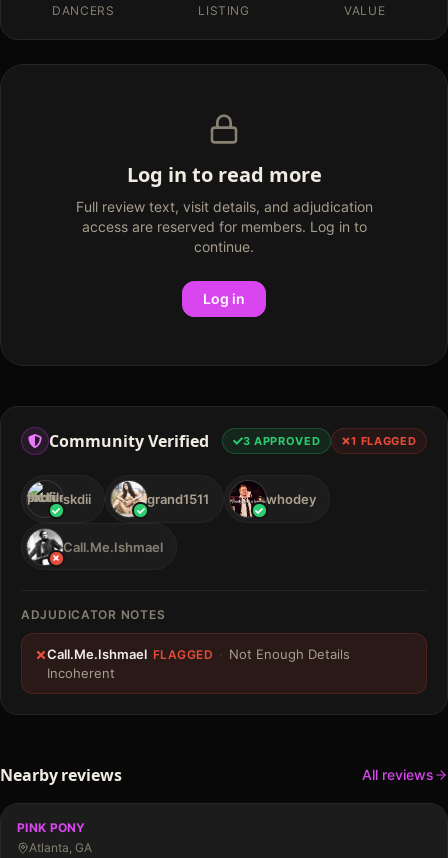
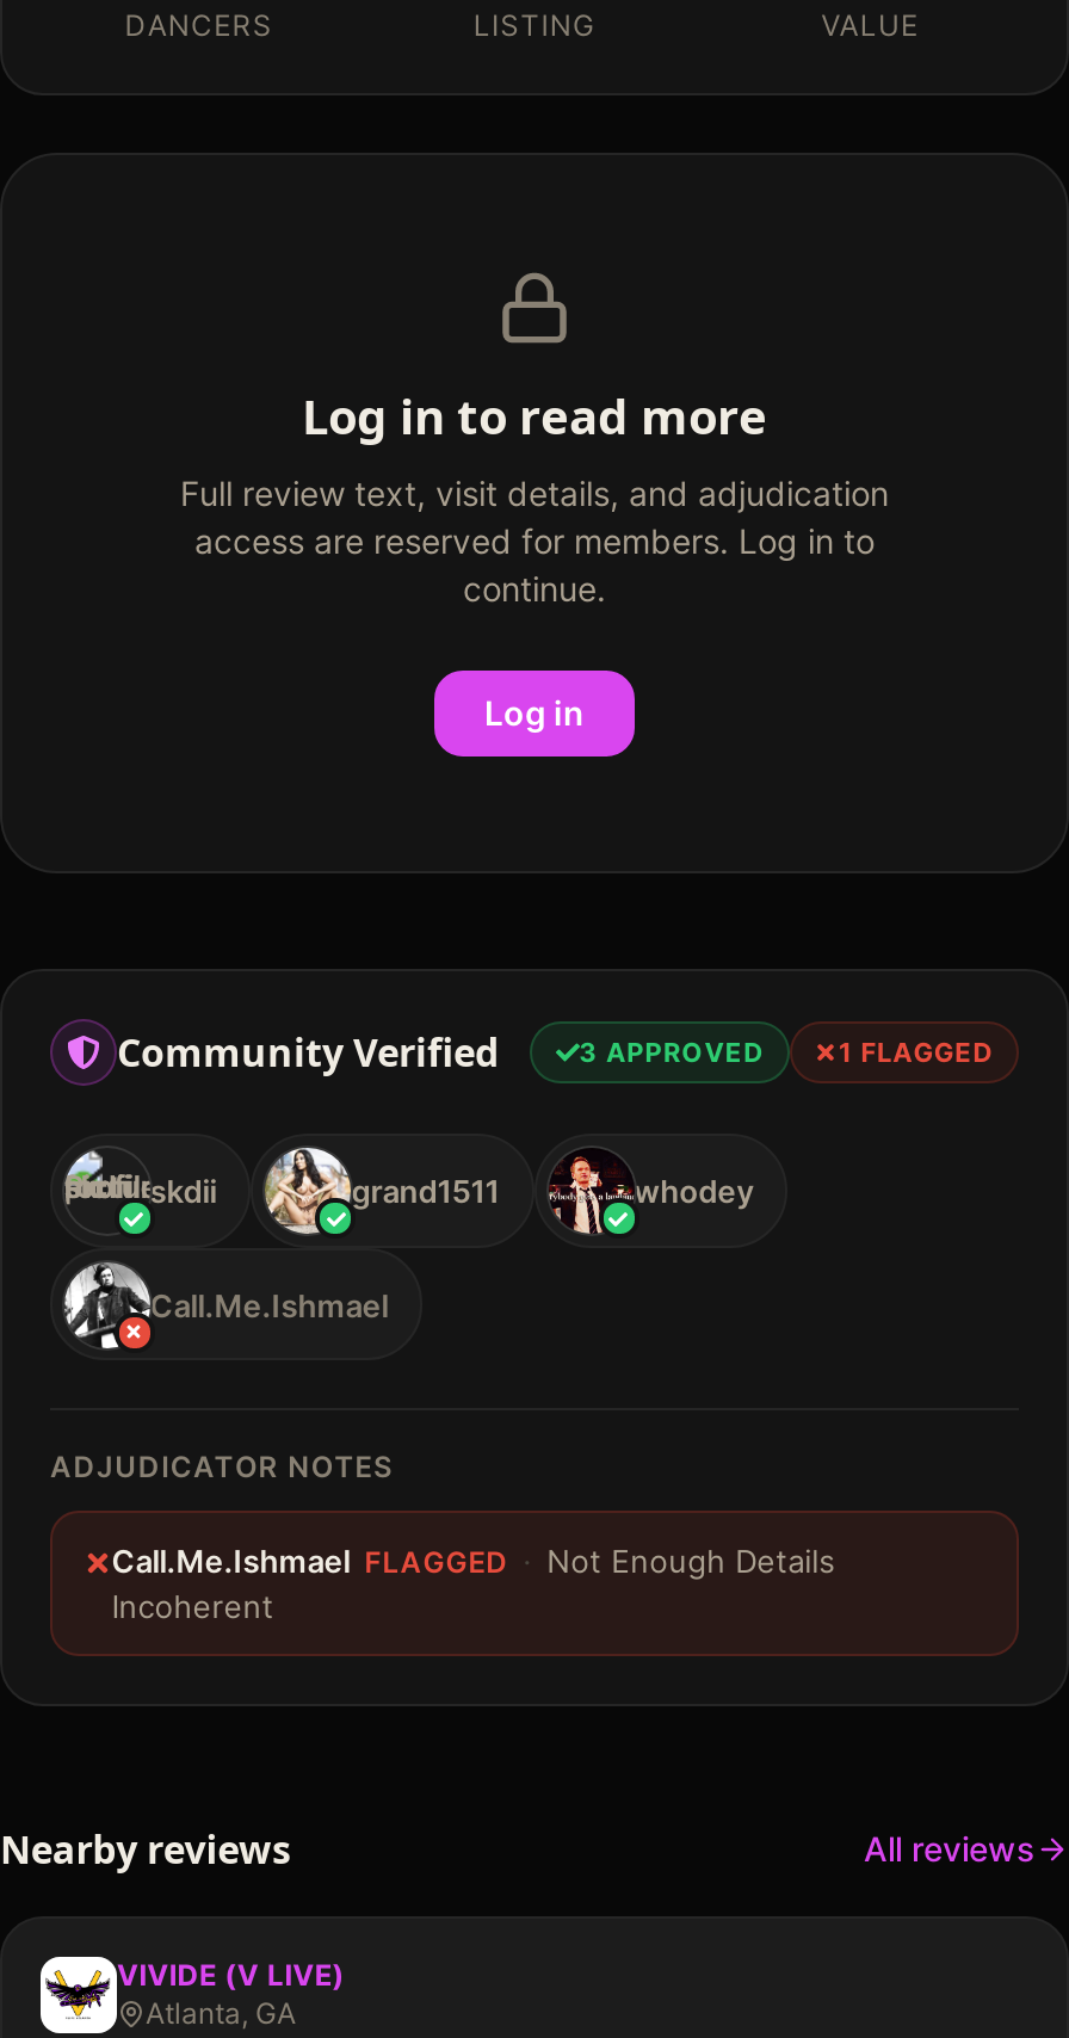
- PINK PONY
+ VIVIDE (V LIVE)
